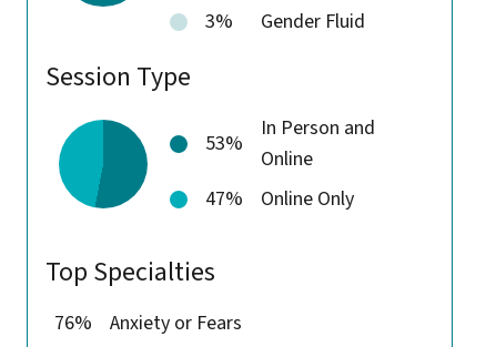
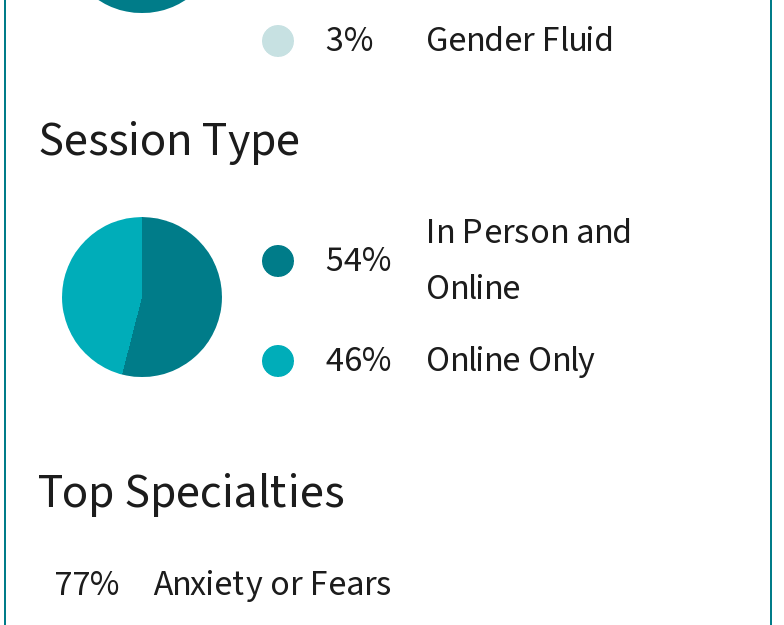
- 53%
+ 54%

- 47% Online Only
+ 46% Online Only

- 76% Anxiety or Fears
+ 77% Anxiety or Fears
